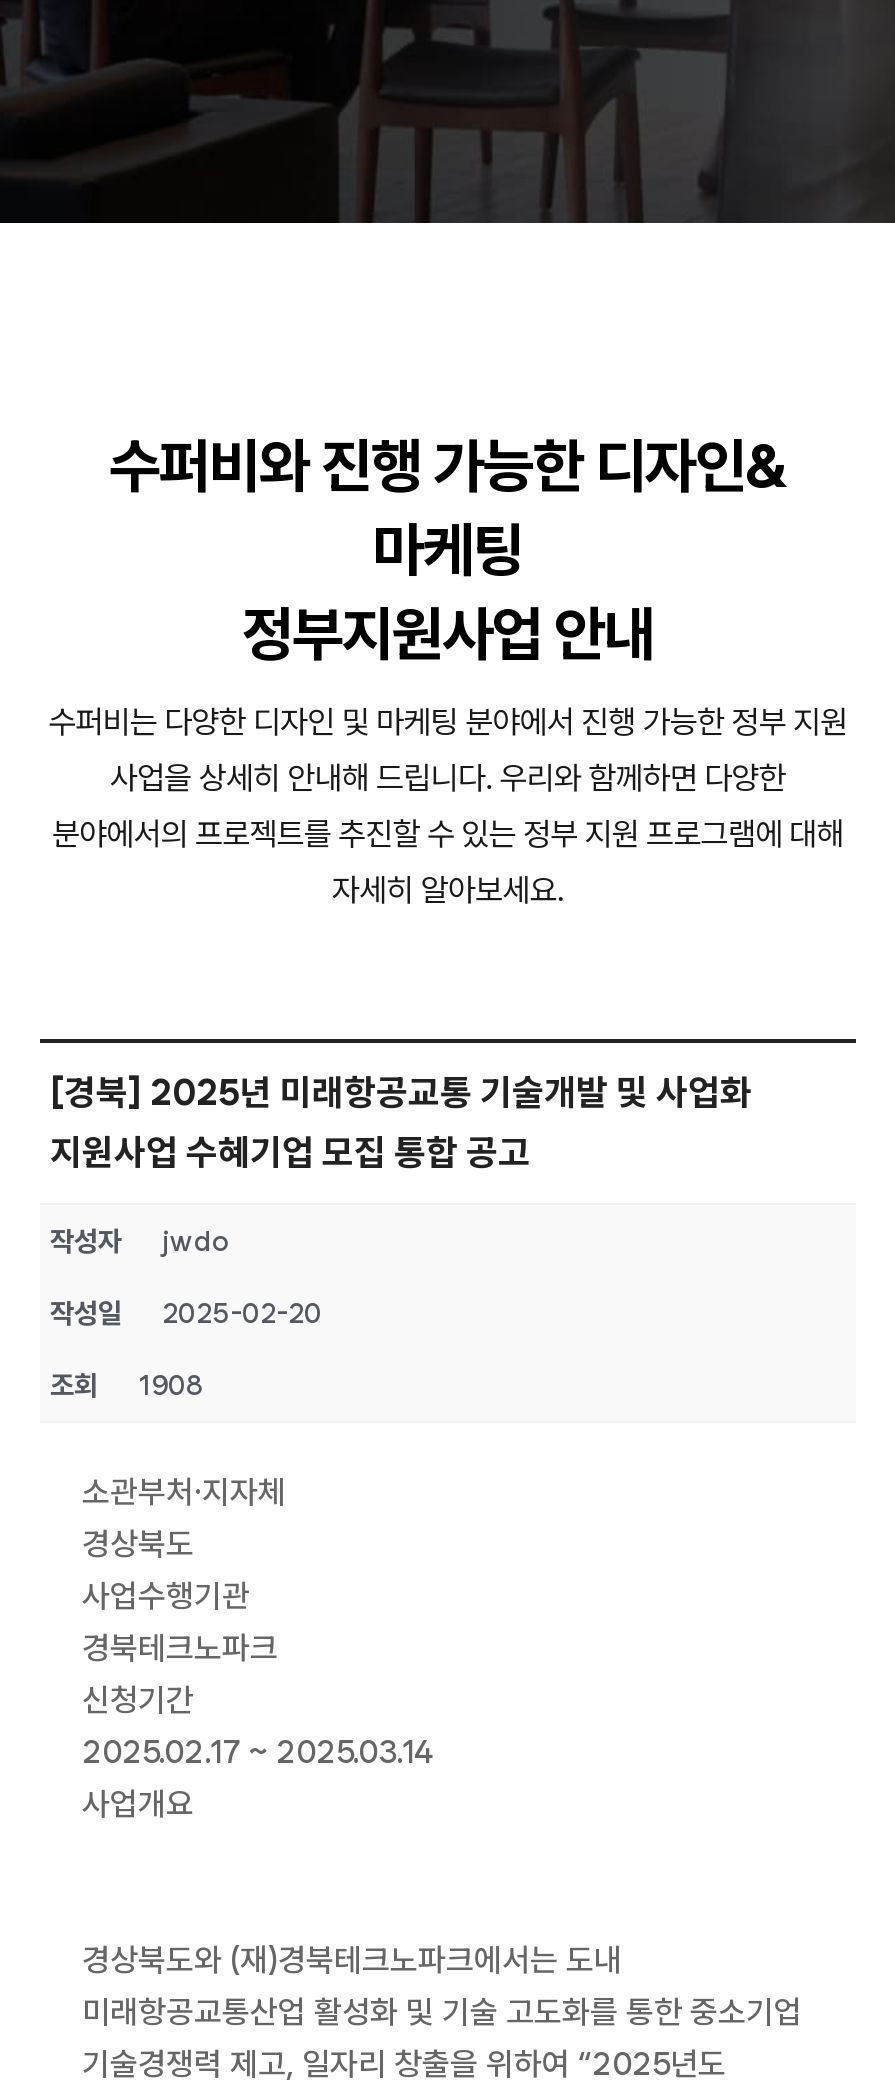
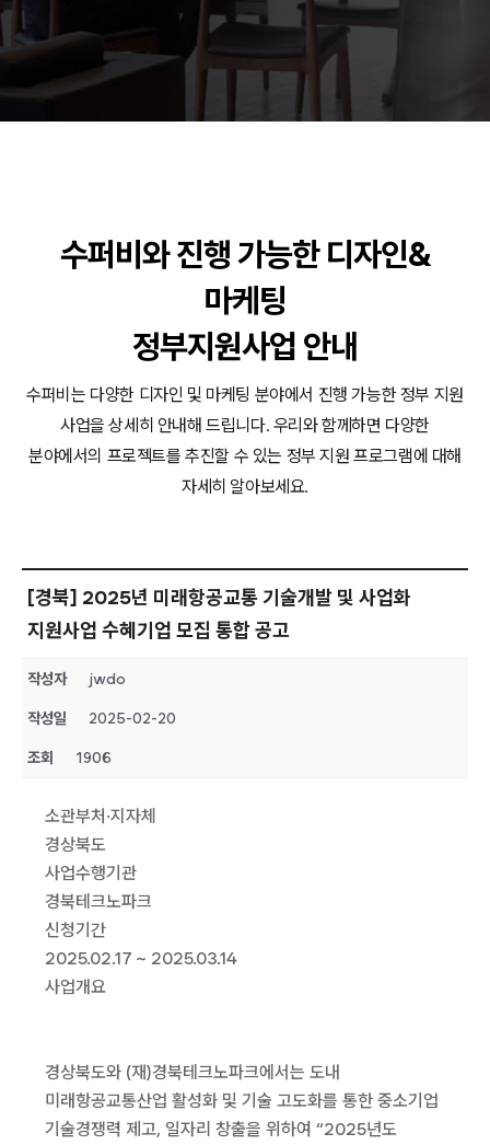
- 조회 1908
+ 조회 1906
